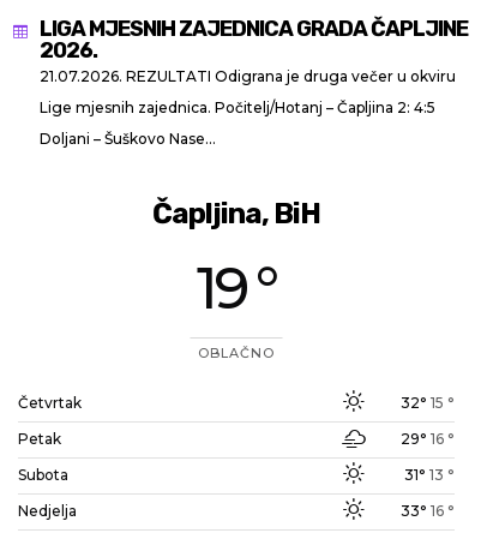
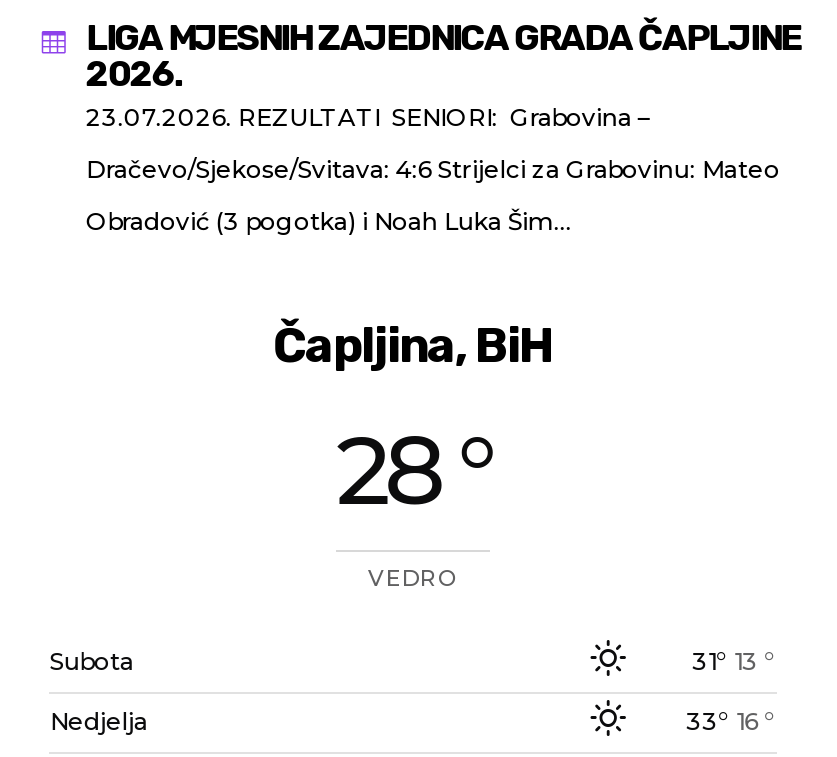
- 21.07.2026. REZULTATI Odigrana je druga večer u okviru
+ 23.07.2026. REZULTATI SENIORI: Grabovina –

- Lige mjesnih zajednica. Počitelj/Hotanj – Čapljina 2: 4:5
+ Dračevo/Sjekose/Svitava: 4:6 Strijelci za Grabovinu: Mateo

- Doljani – Šuškovo Nase...
+ Obradović (3 pogotka) i Noah Luka Šim...

- 19 °
- OBLAČNO
- Četvrtak
- 32° 15 °
- Petak
- 29° 16 °
+ 28 °
+ VEDRO
